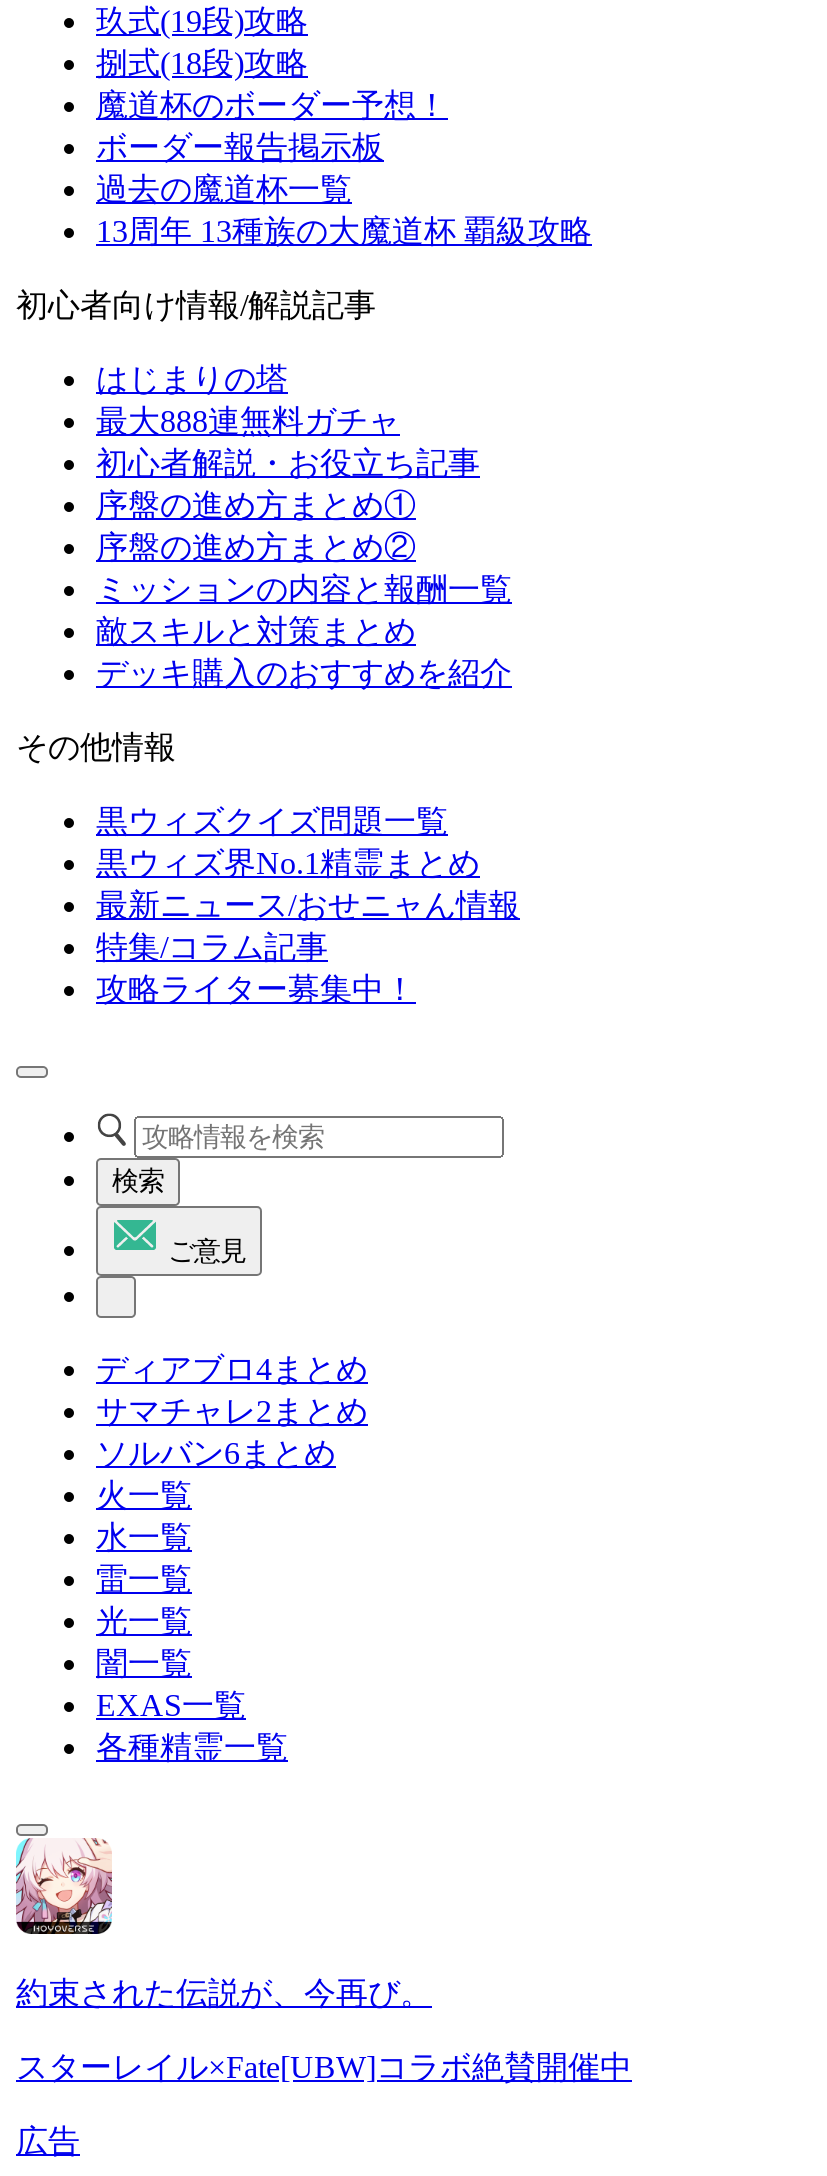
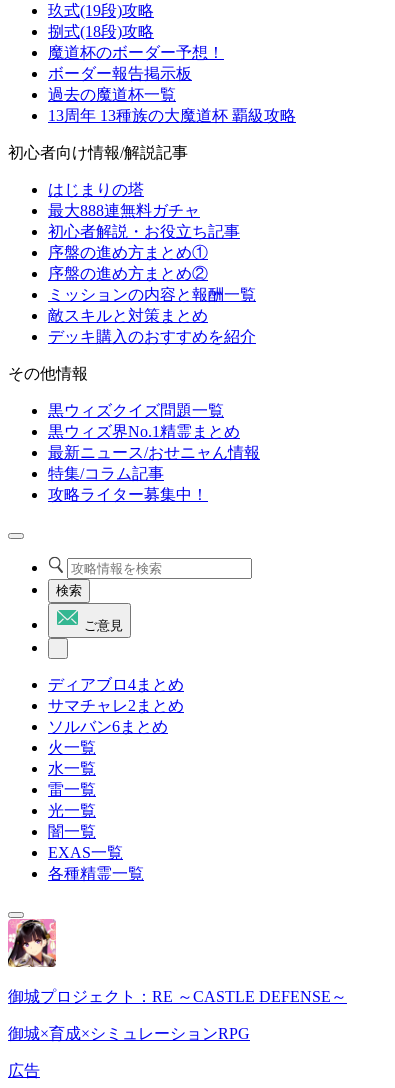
- [image]
- 約束された伝説が、今再び。
+ [image]
+ 御城プロジェクト：RE ～CASTLE DEFENSE～

- スターレイル×Fate[UBW]コラボ絶賛開催中
+ 御城×育成×シミュレーションRPG
